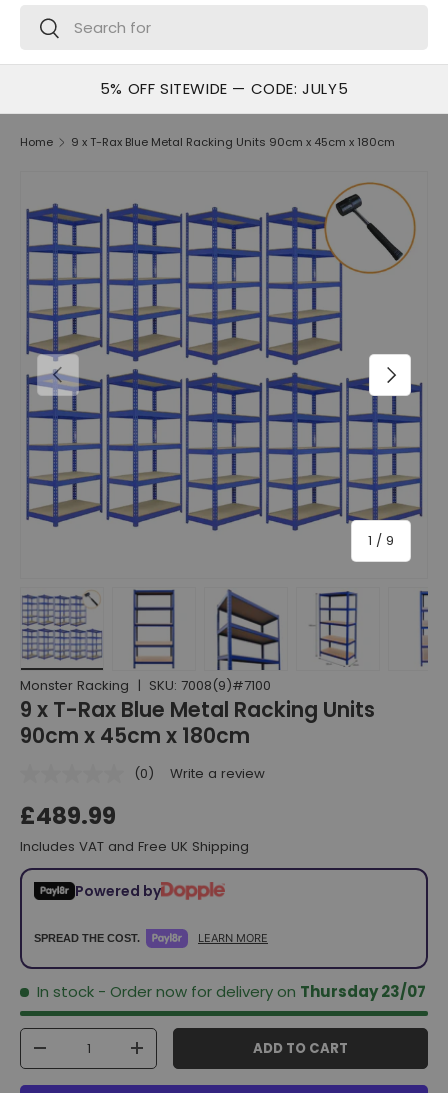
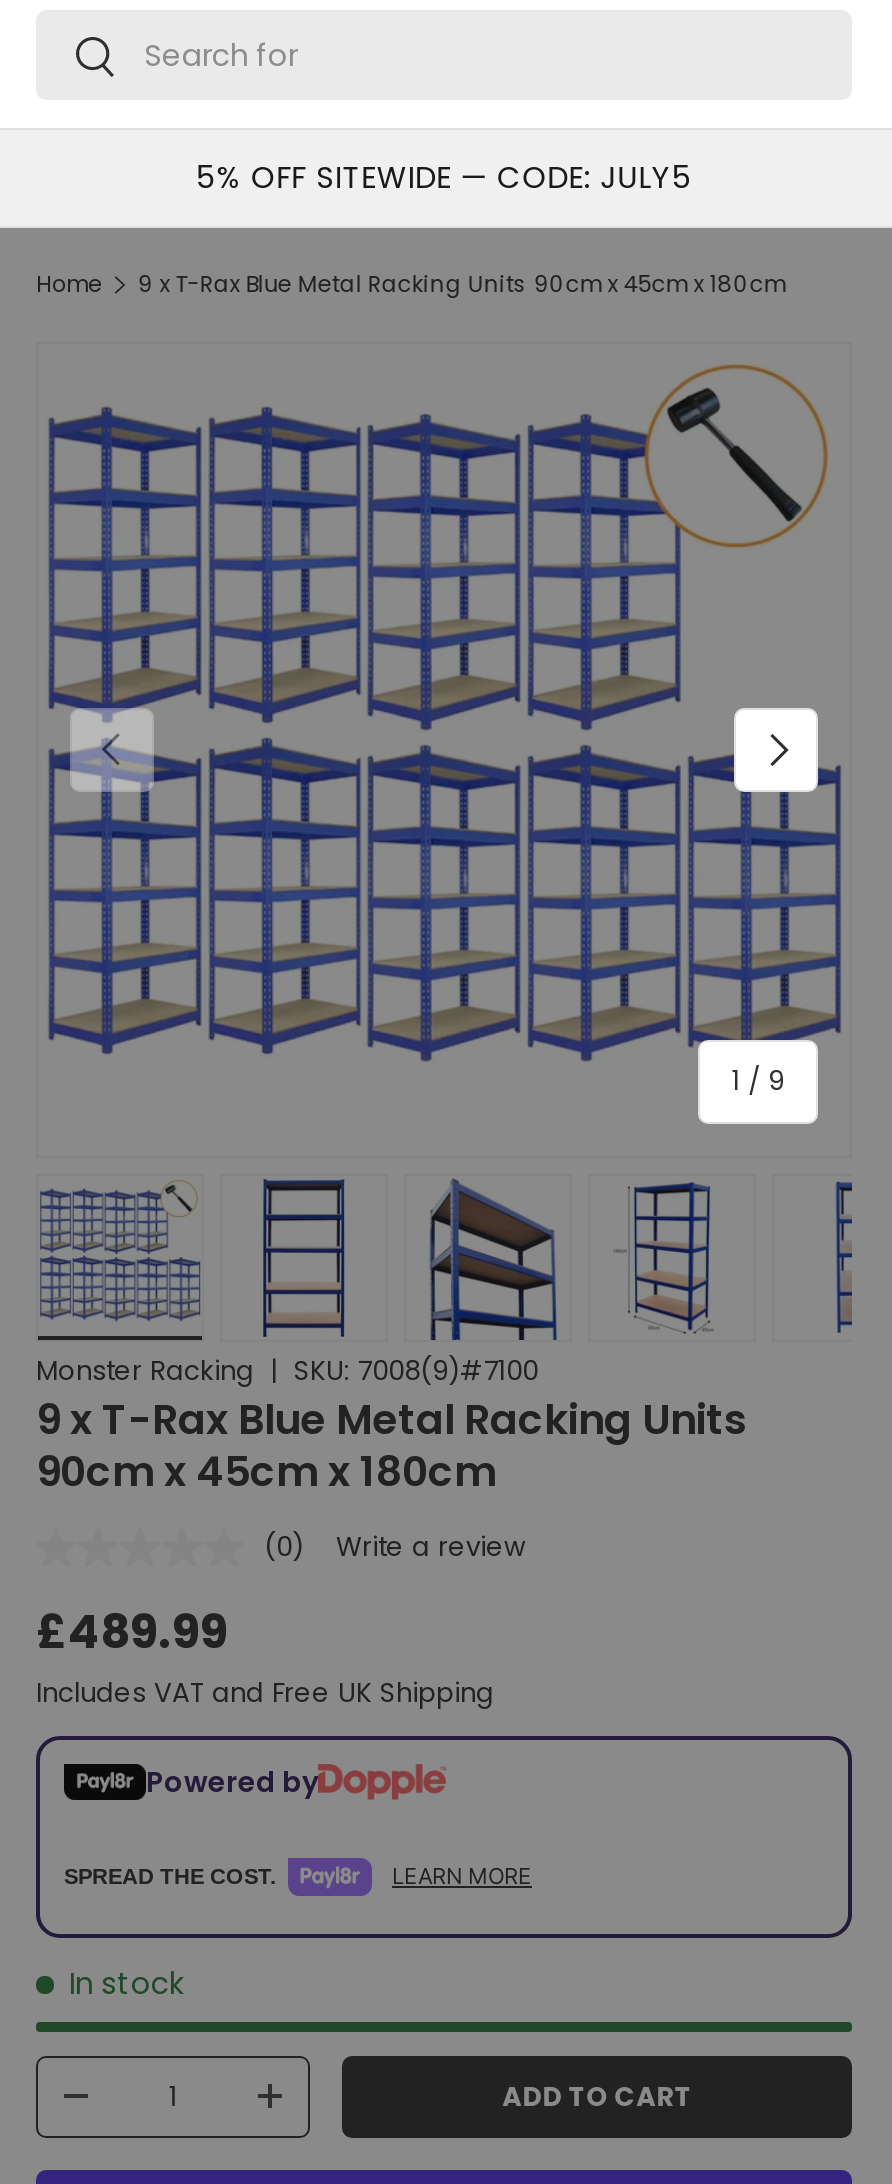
- In stock - Order now for delivery on Thursday 23/07
+ In stock
